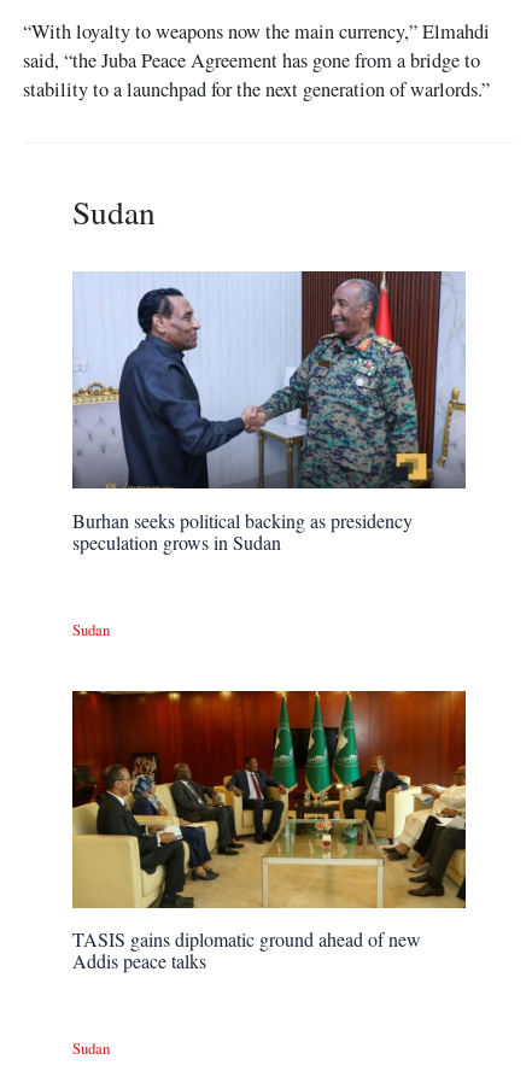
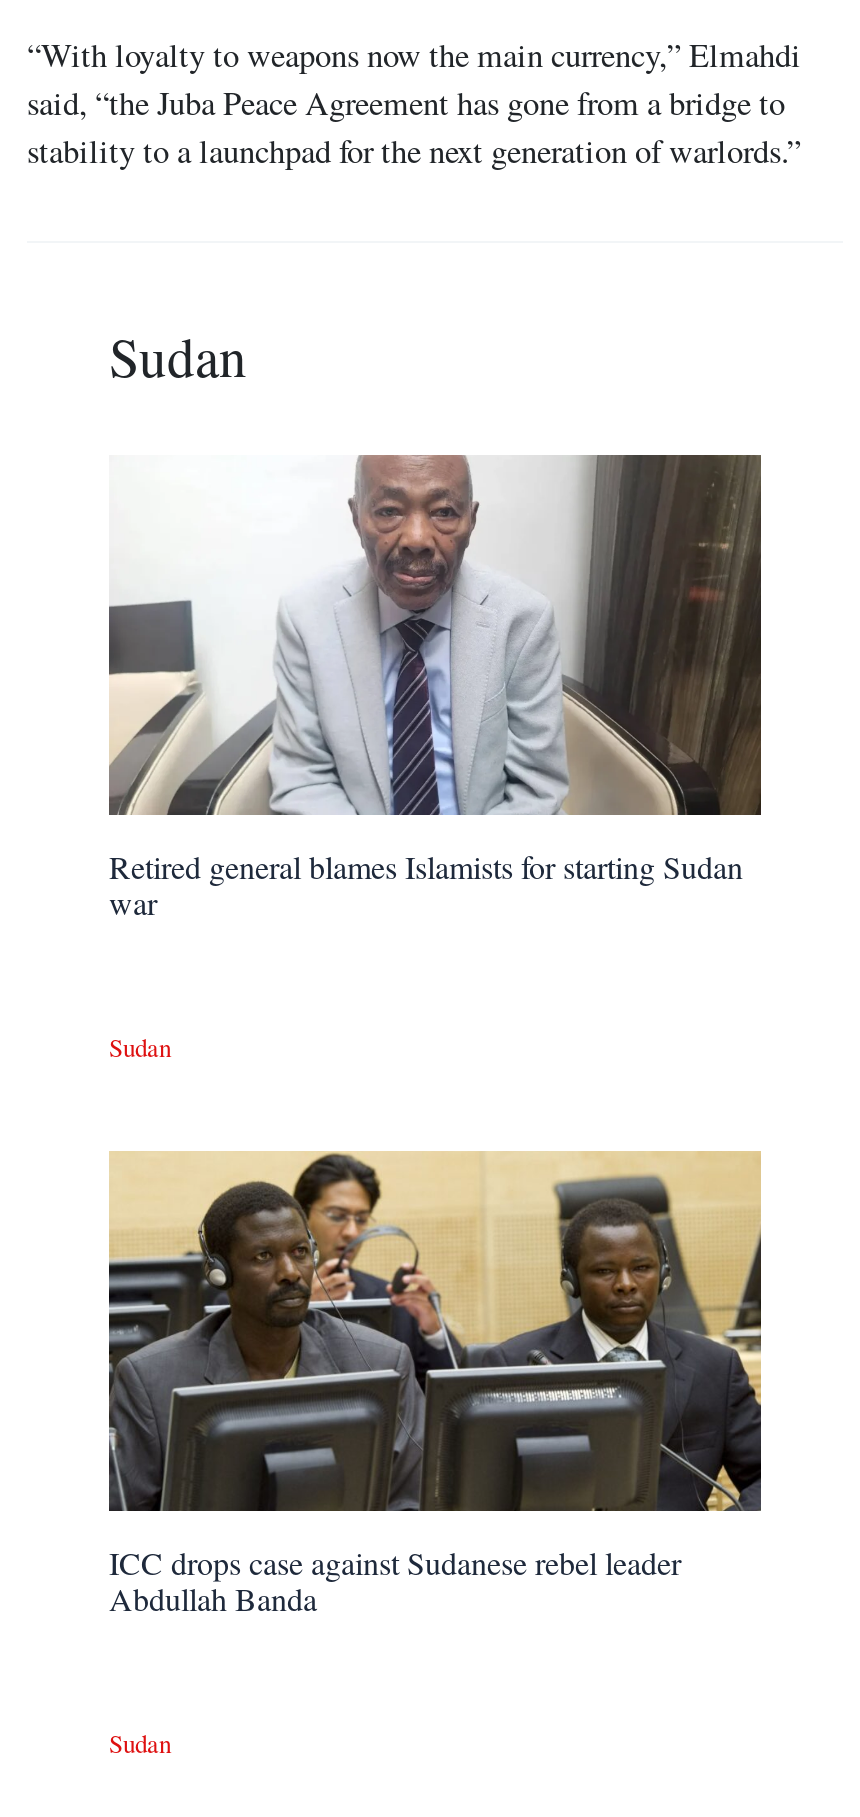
- [image]
- Burhan seeks political backing as presidency
- speculation grows in Sudan
+ [image]
+ Retired general blames Islamists for starting Sudan
+ war

- [image]
- TASIS gains diplomatic ground ahead of new
- Addis peace talks
+ [image]
+ ICC drops case against Sudanese rebel leader
+ Abdullah Banda
